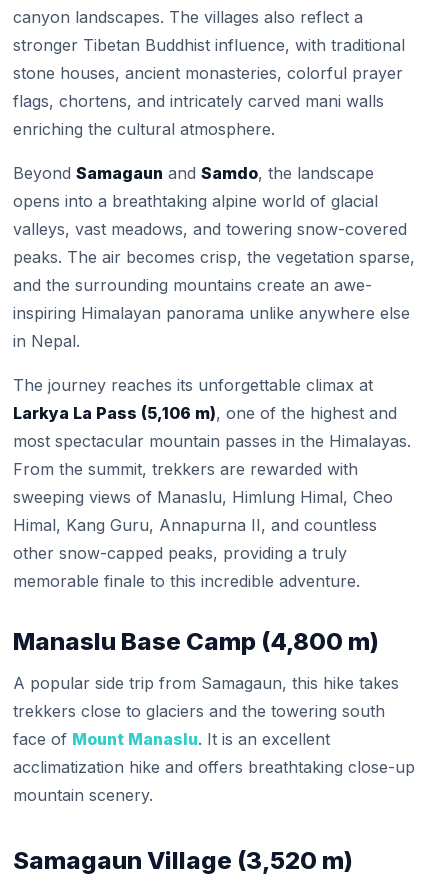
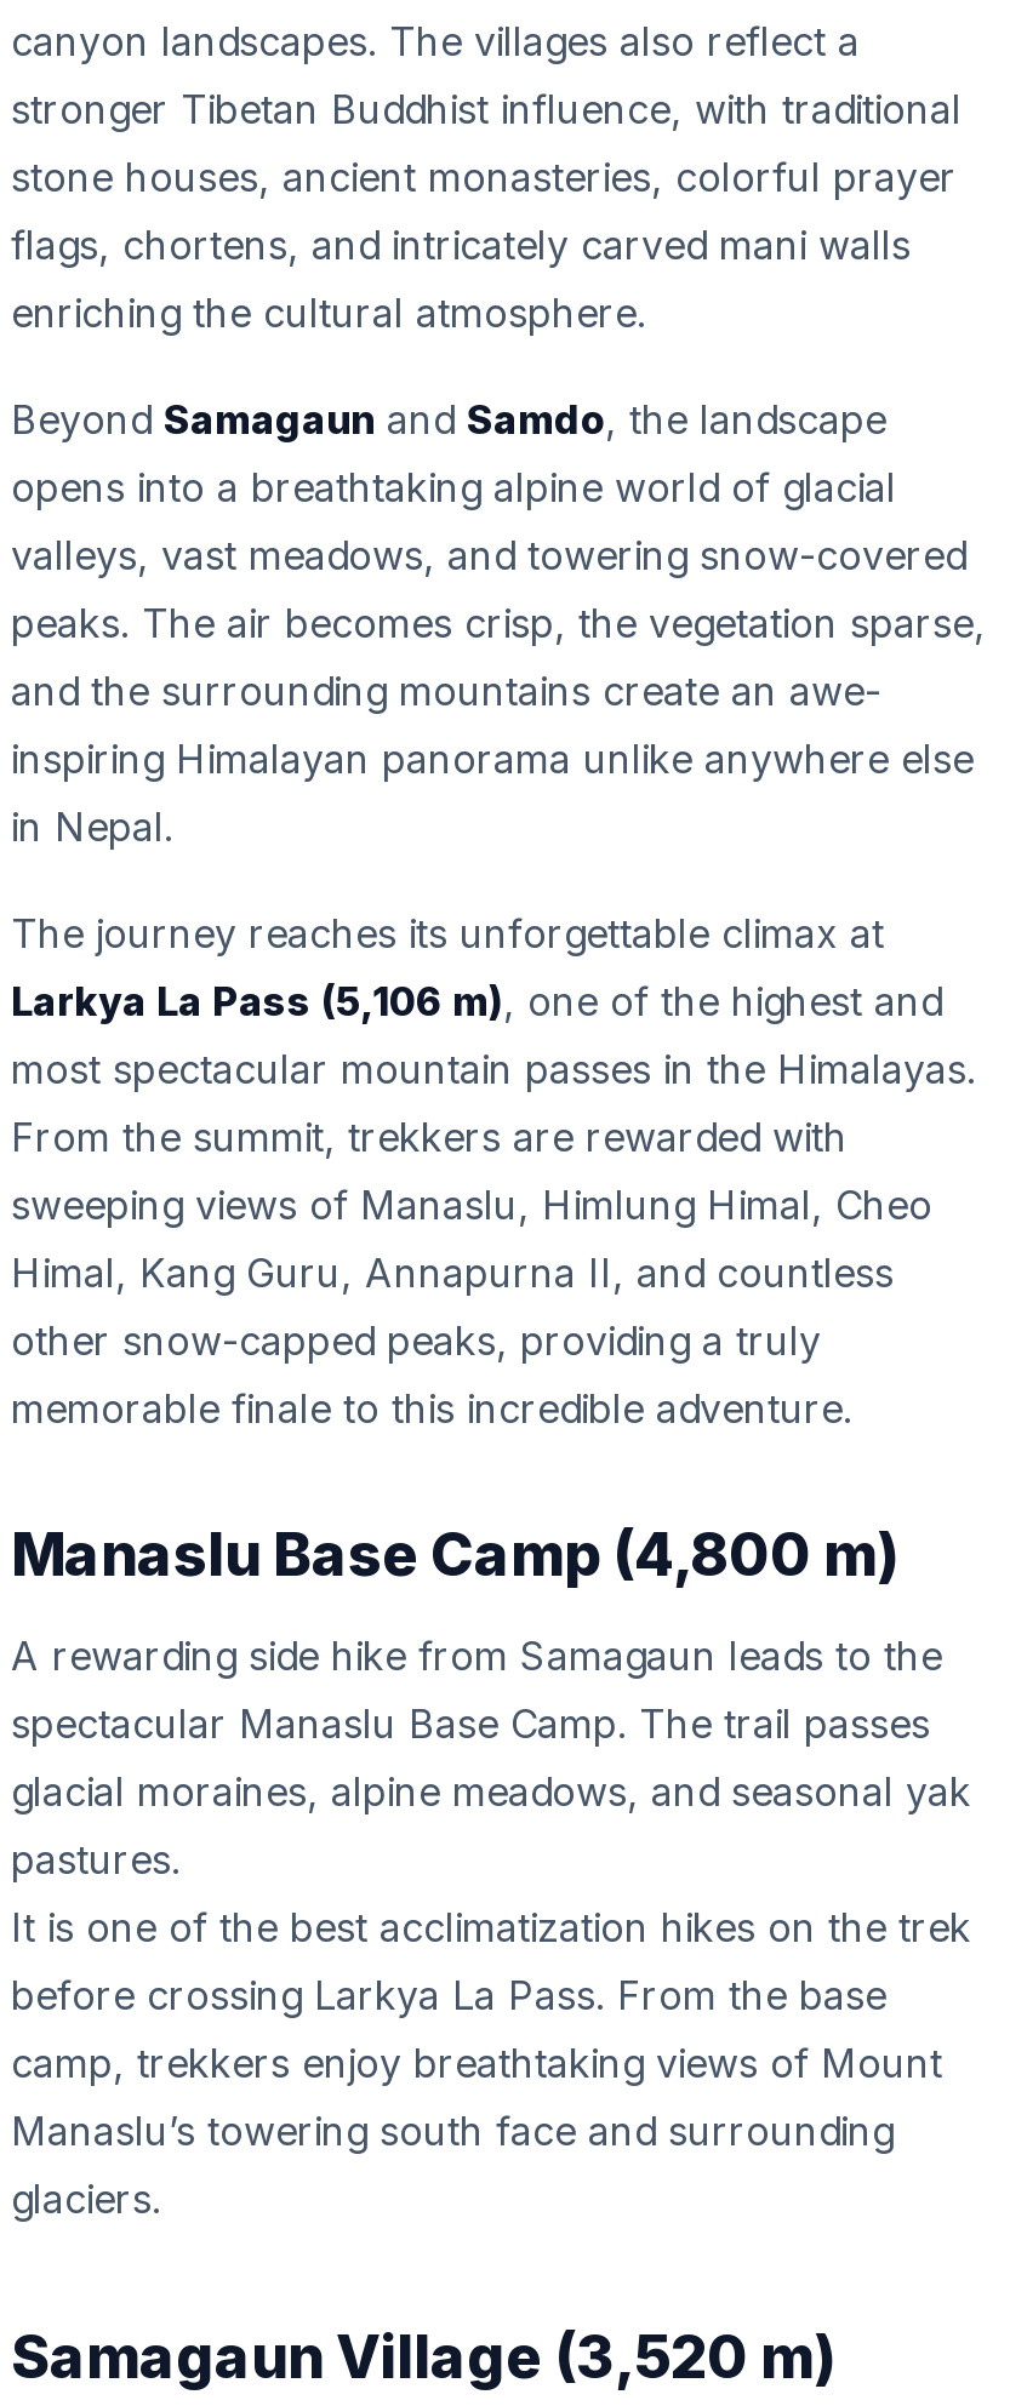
- A popular side trip from Samagaun, this hike takes
- trekkers close to glaciers and the towering south
- face of Mount Manaslu. It is an excellent
- acclimatization hike and offers breathtaking close-up
- mountain scenery.
+ A rewarding side hike from Samagaun leads to the
+ spectacular Manaslu Base Camp. The trail passes
+ glacial moraines, alpine meadows, and seasonal yak
+ pastures.
+ It is one of the best acclimatization hikes on the trek
+ before crossing Larkya La Pass. From the base
+ camp, trekkers enjoy breathtaking views of Mount
+ Manaslu’s towering south face and surrounding
+ glaciers.
